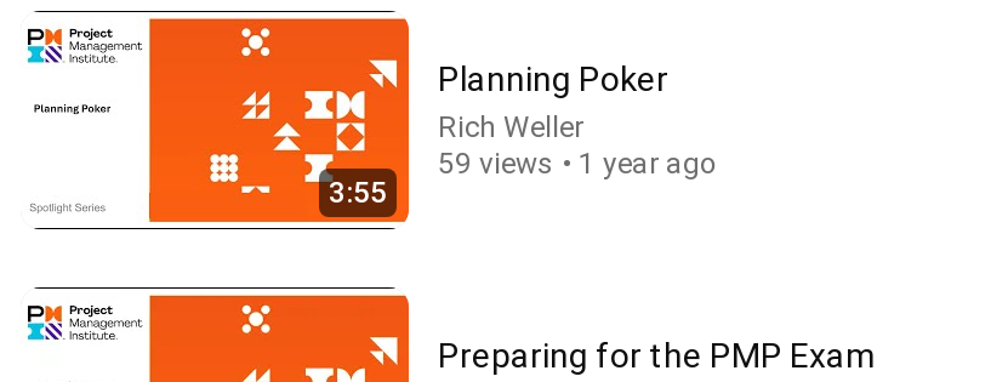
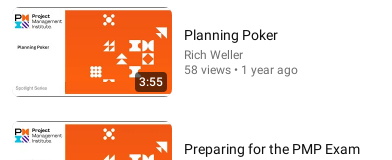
- 59 views • 1 year ago
+ 58 views • 1 year ago
